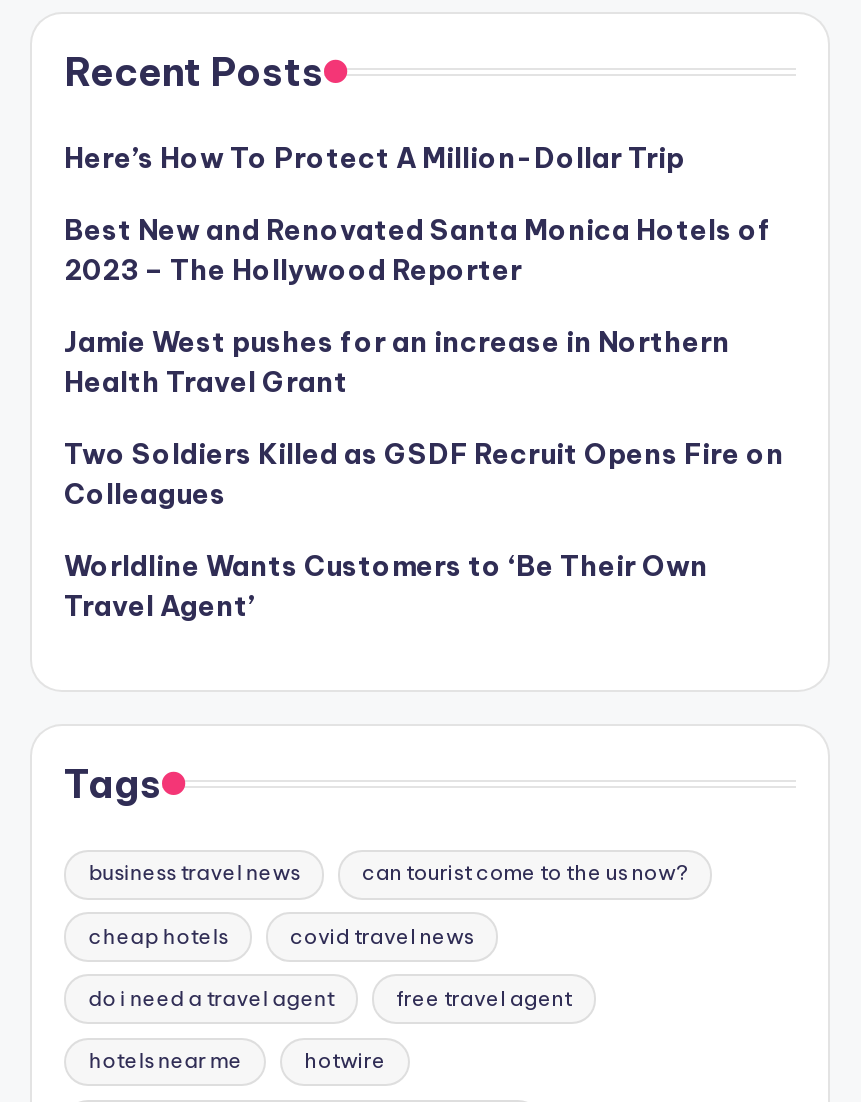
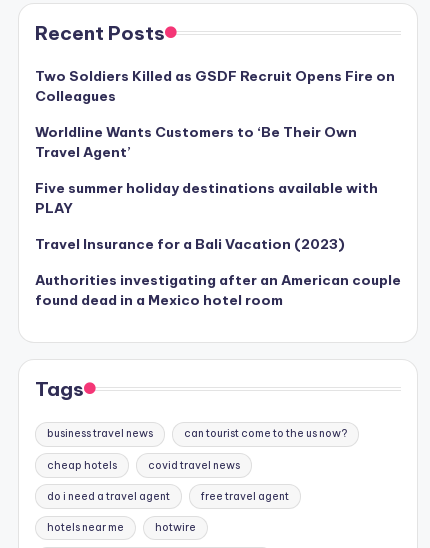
- Here’s How To Protect A Million-Dollar Trip
- Best New and Renovated Santa Monica Hotels of
- 2023 – The Hollywood Reporter
- Jamie West pushes for an increase in Northern
- Health Travel Grant

moved up: Two Soldiers Killed as GSDF Recruit Opens Fire on | Colleagues | Worldline Wants Customers to ‘Be Their Own | Travel Agent’

+ Five summer holiday destinations available with
+ PLAY
+ Travel Insurance for a Bali Vacation (2023)
+ Authorities investigating after an American couple
+ found dead in a Mexico hotel room
